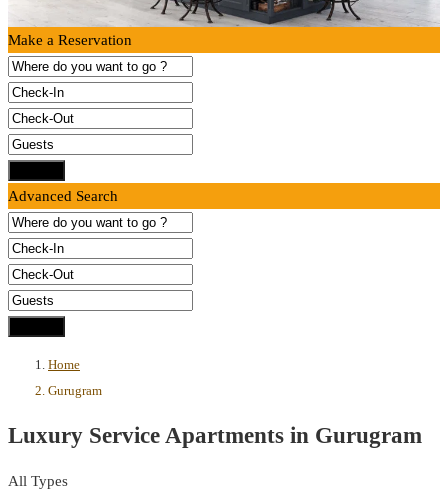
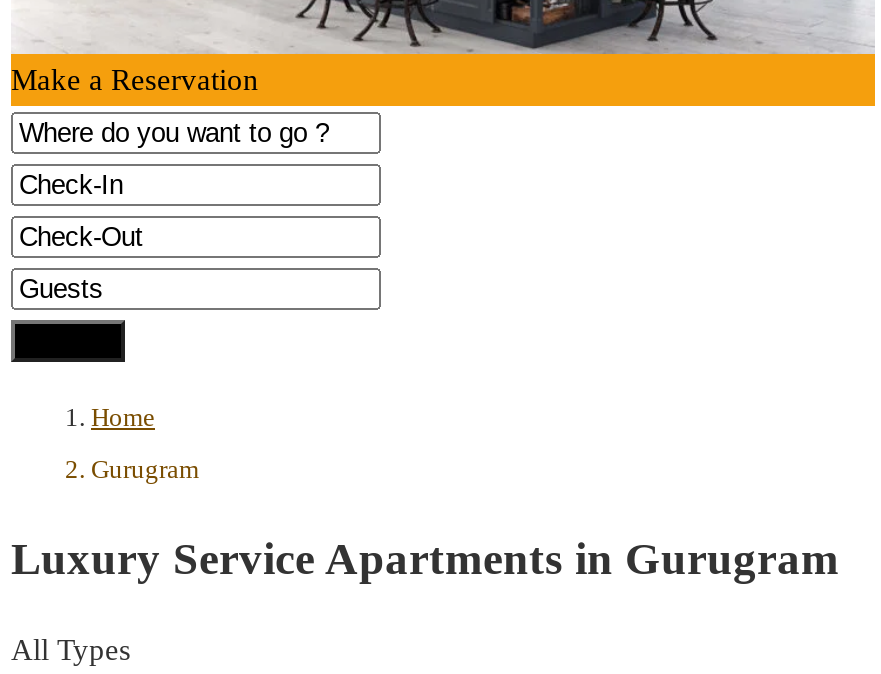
- Advanced Search
